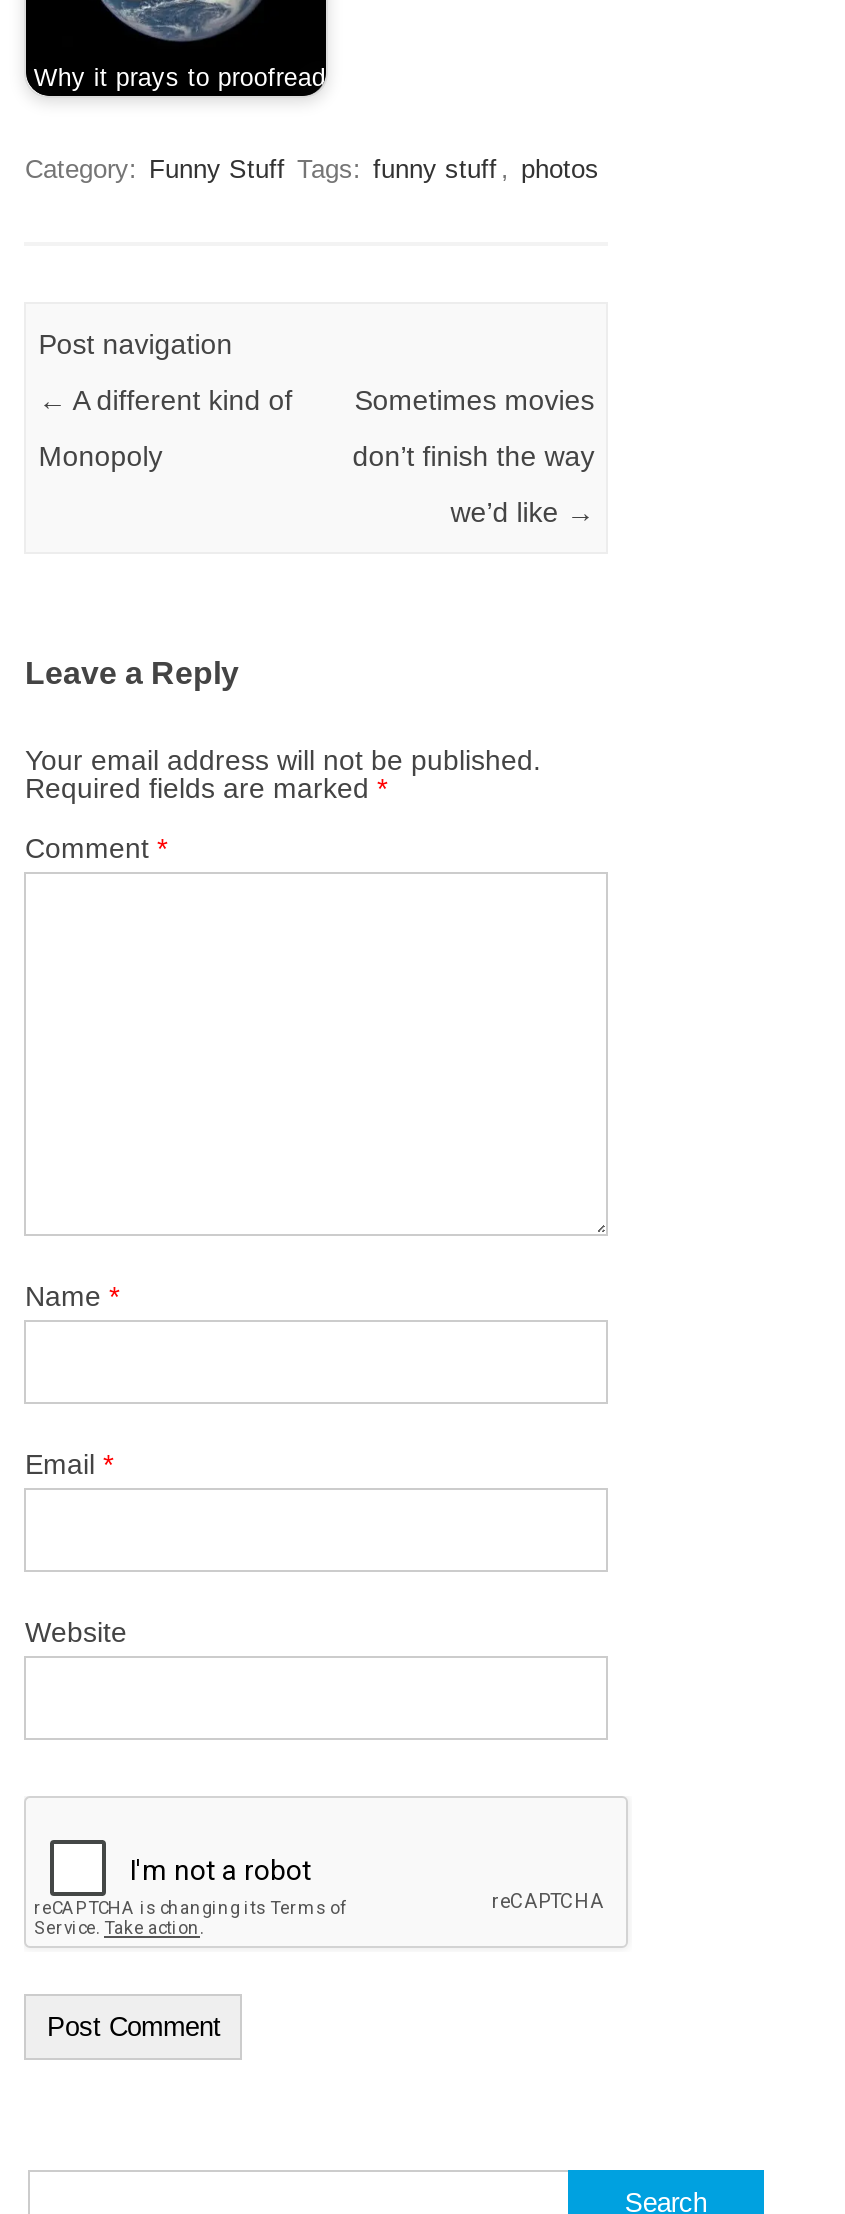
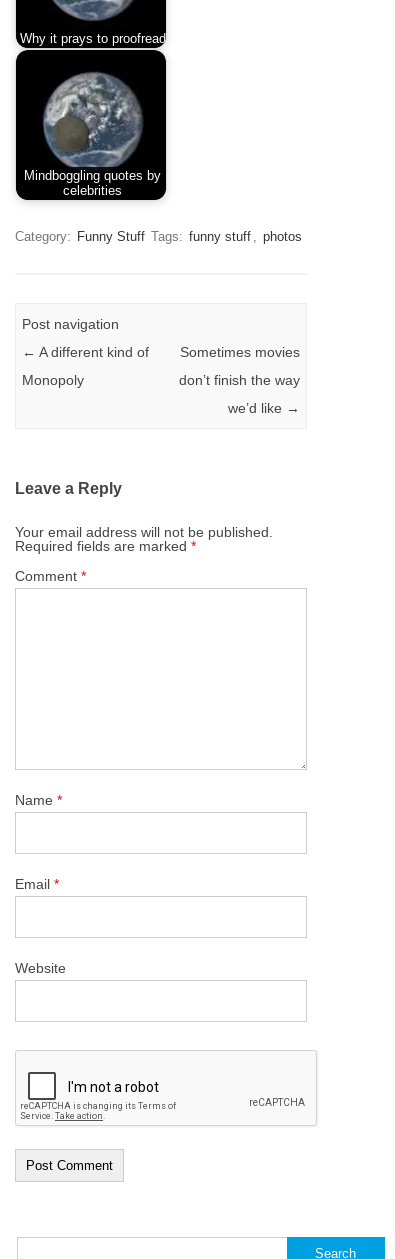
+ [image]
+ Mindboggling quotes by
+ celebrities
